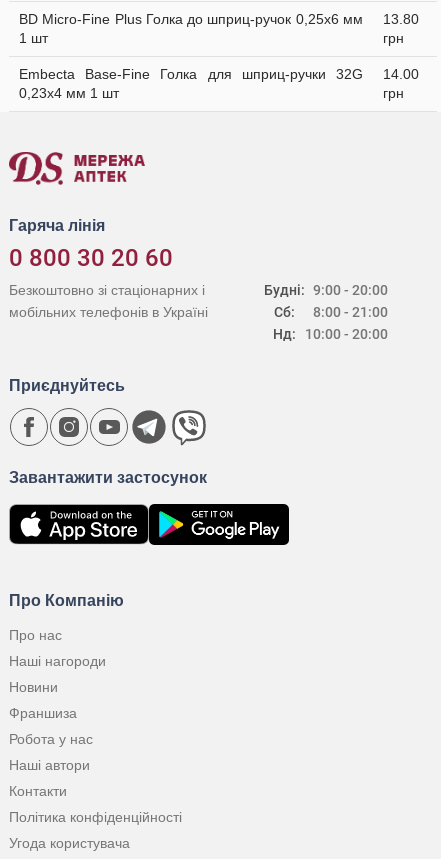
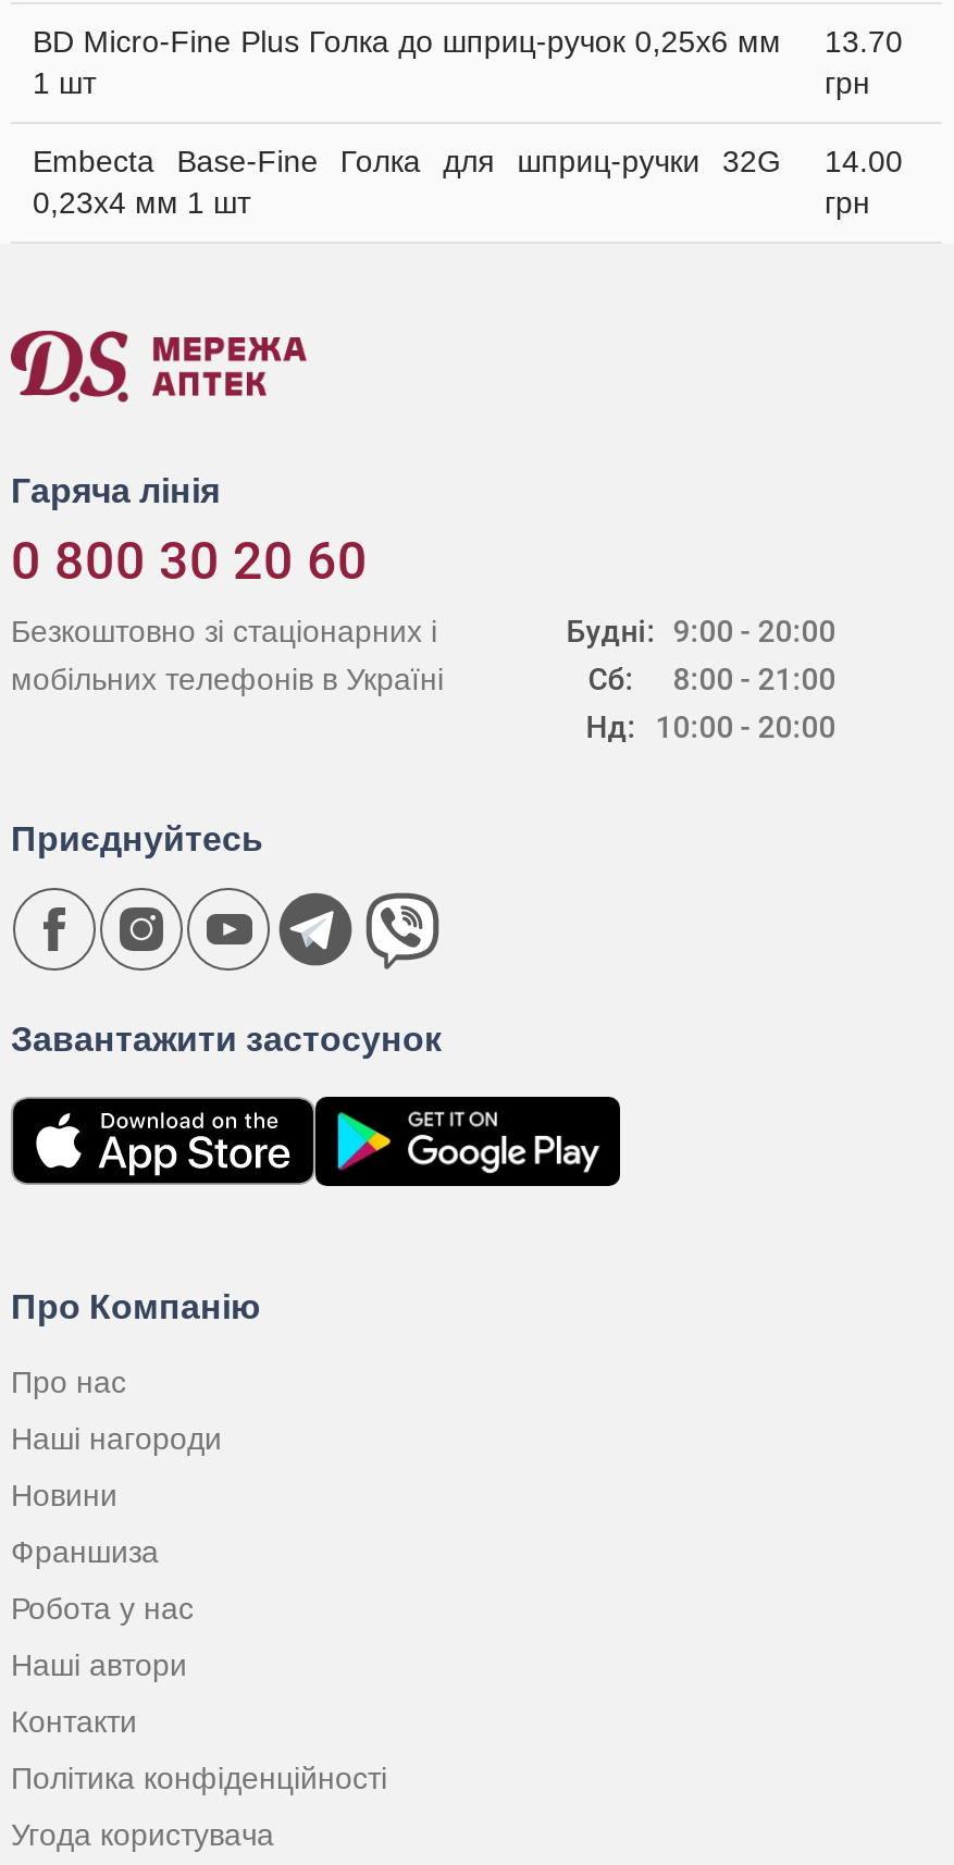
- BD Micro-Fine Plus Голка до шприц-ручок 0,25х6 мм 13.80
+ BD Micro-Fine Plus Голка до шприц-ручок 0,25х6 мм 13.70
